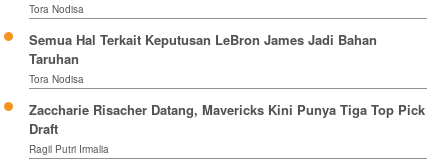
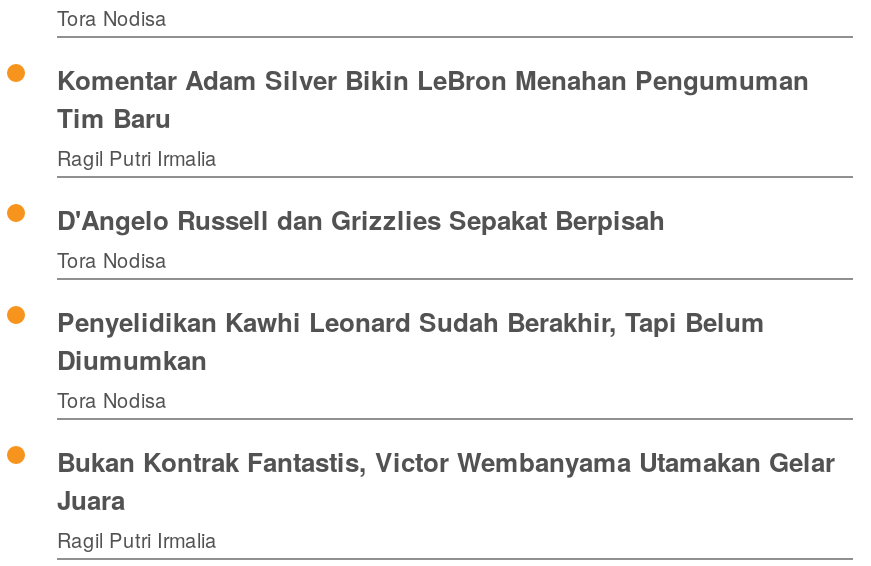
- Semua Hal Terkait Keputusan LeBron James Jadi Bahan
- Taruhan
+ Komentar Adam Silver Bikin LeBron Menahan Pengumuman
+ Tim Baru
+ Ragil Putri Irmalia
+ D'Angelo Russell dan Grizzlies Sepakat Berpisah

- Zaccharie Risacher Datang, Mavericks Kini Punya Tiga Top Pick
- Draft
+ Penyelidikan Kawhi Leonard Sudah Berakhir, Tapi Belum
+ Diumumkan
+ Tora Nodisa
+ Bukan Kontrak Fantastis, Victor Wembanyama Utamakan Gelar
+ Juara
